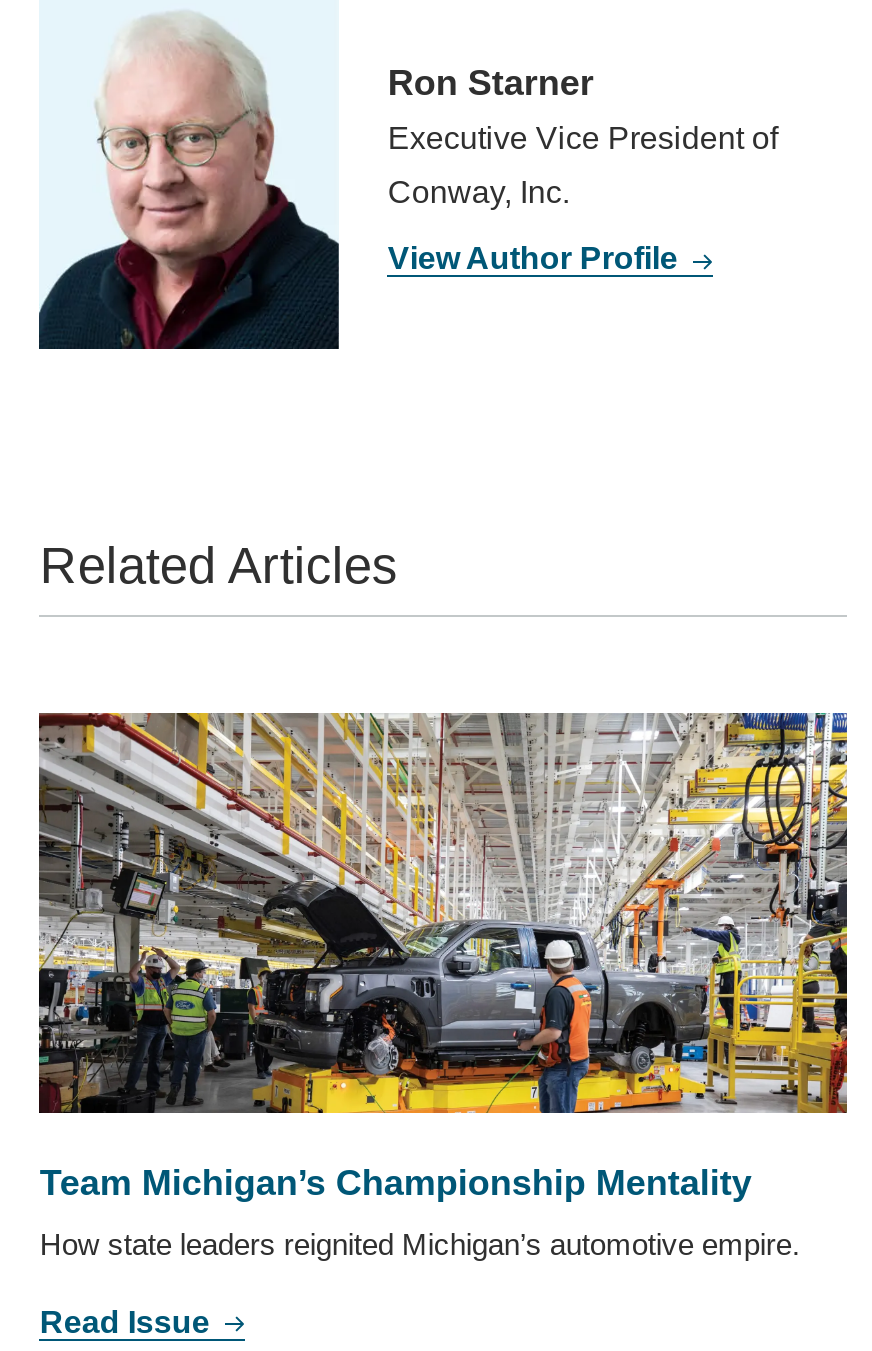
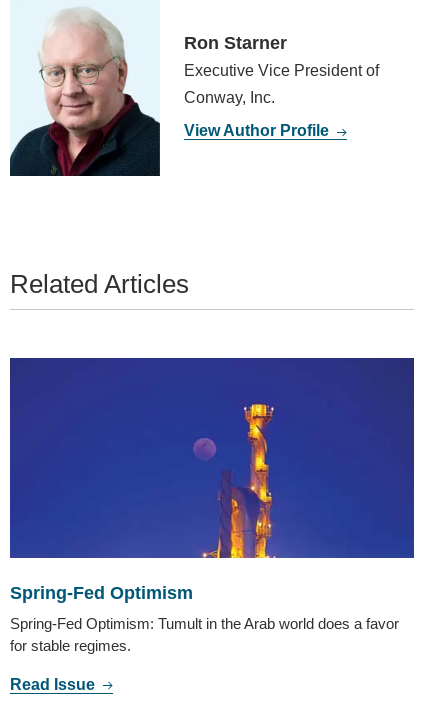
- [image]
- Team Michigan’s Championship Mentality
+ [image]
+ Spring-Fed Optimism

- How state leaders reignited Michigan’s automotive empire.
+ Spring-Fed Optimism: Tumult in the Arab world does a favor
+ for stable regimes.
